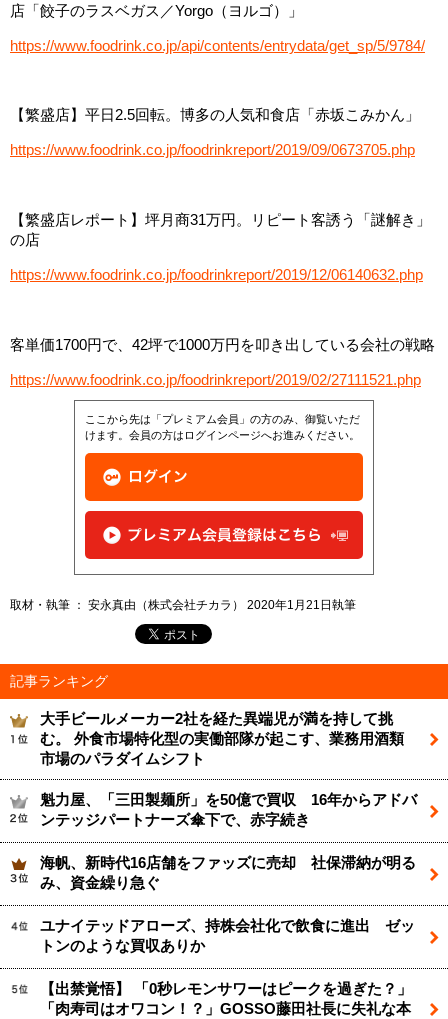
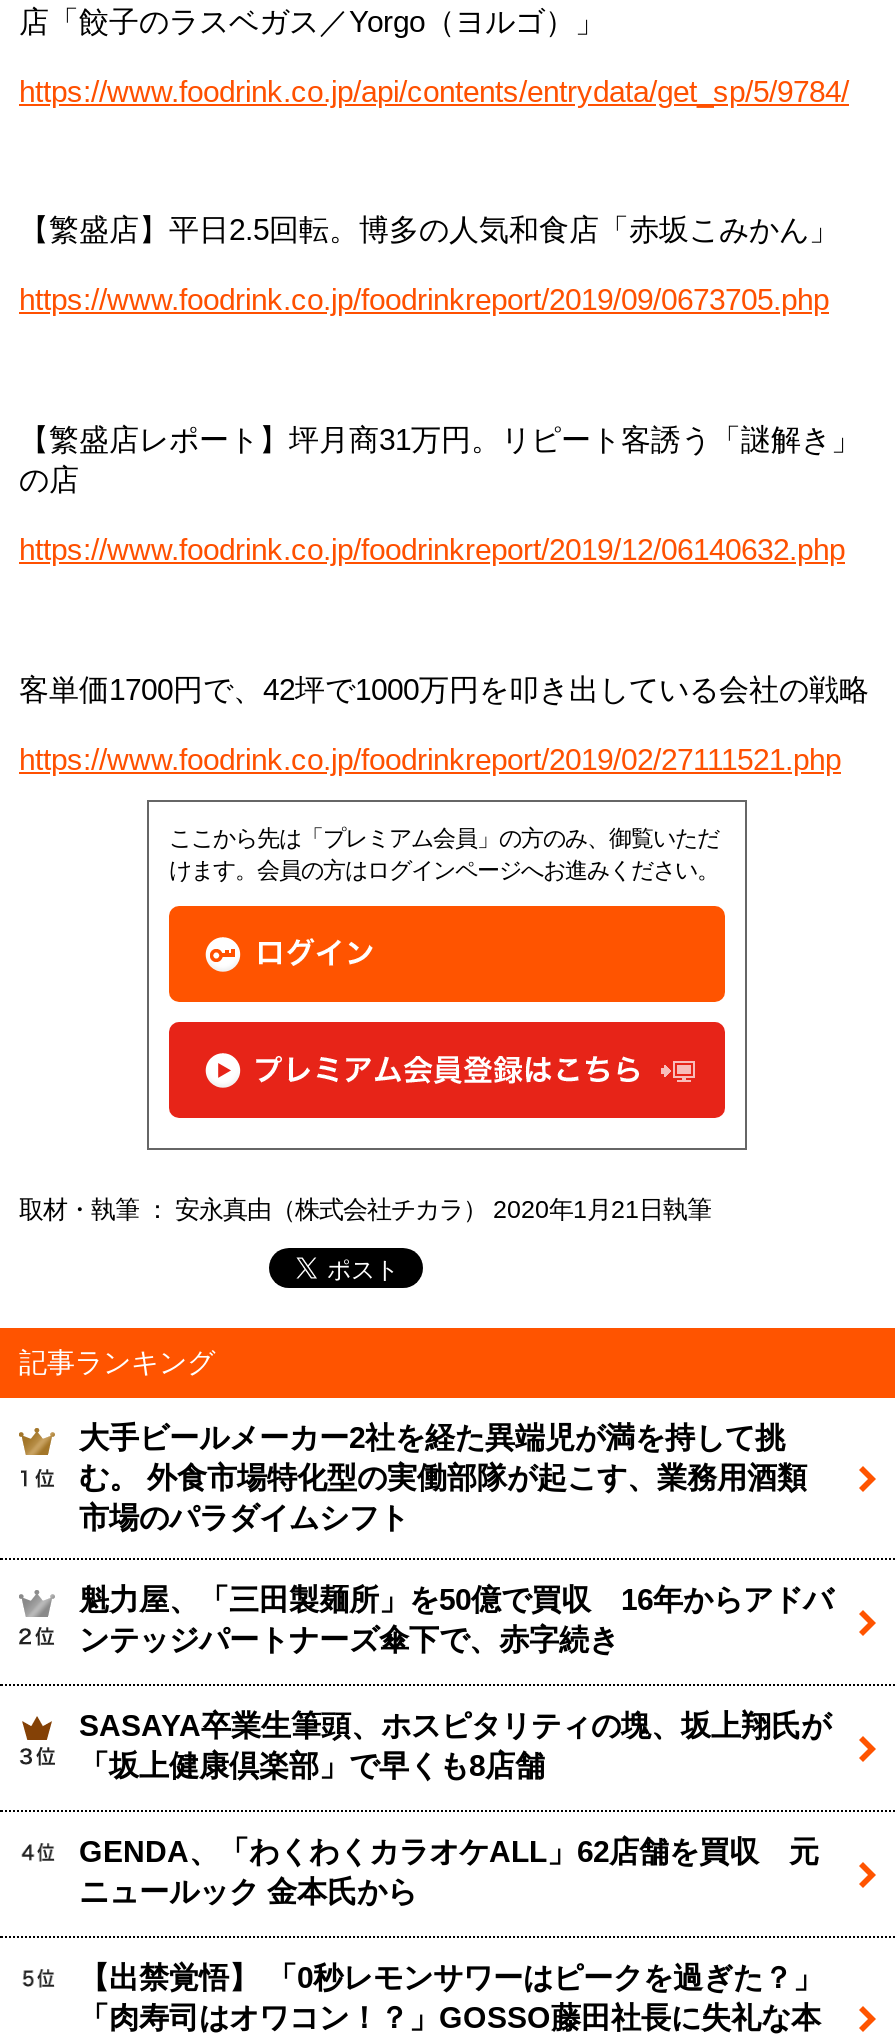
- 海帆、新時代16店舗をファッズに売却 社保滞納が明る
- み、資金繰り急ぐ
+ SASAYA卒業生筆頭、ホスピタリティの塊、坂上翔氏が
+ 「坂上健康倶楽部」で早くも8店舗

- ユナイテッドアローズ、持株会社化で飲食に進出 ゼッ
- トンのような買収ありか
+ GENDA、「わくわくカラオケALL」62店舗を買収 元
+ ニュールック 金本氏から
